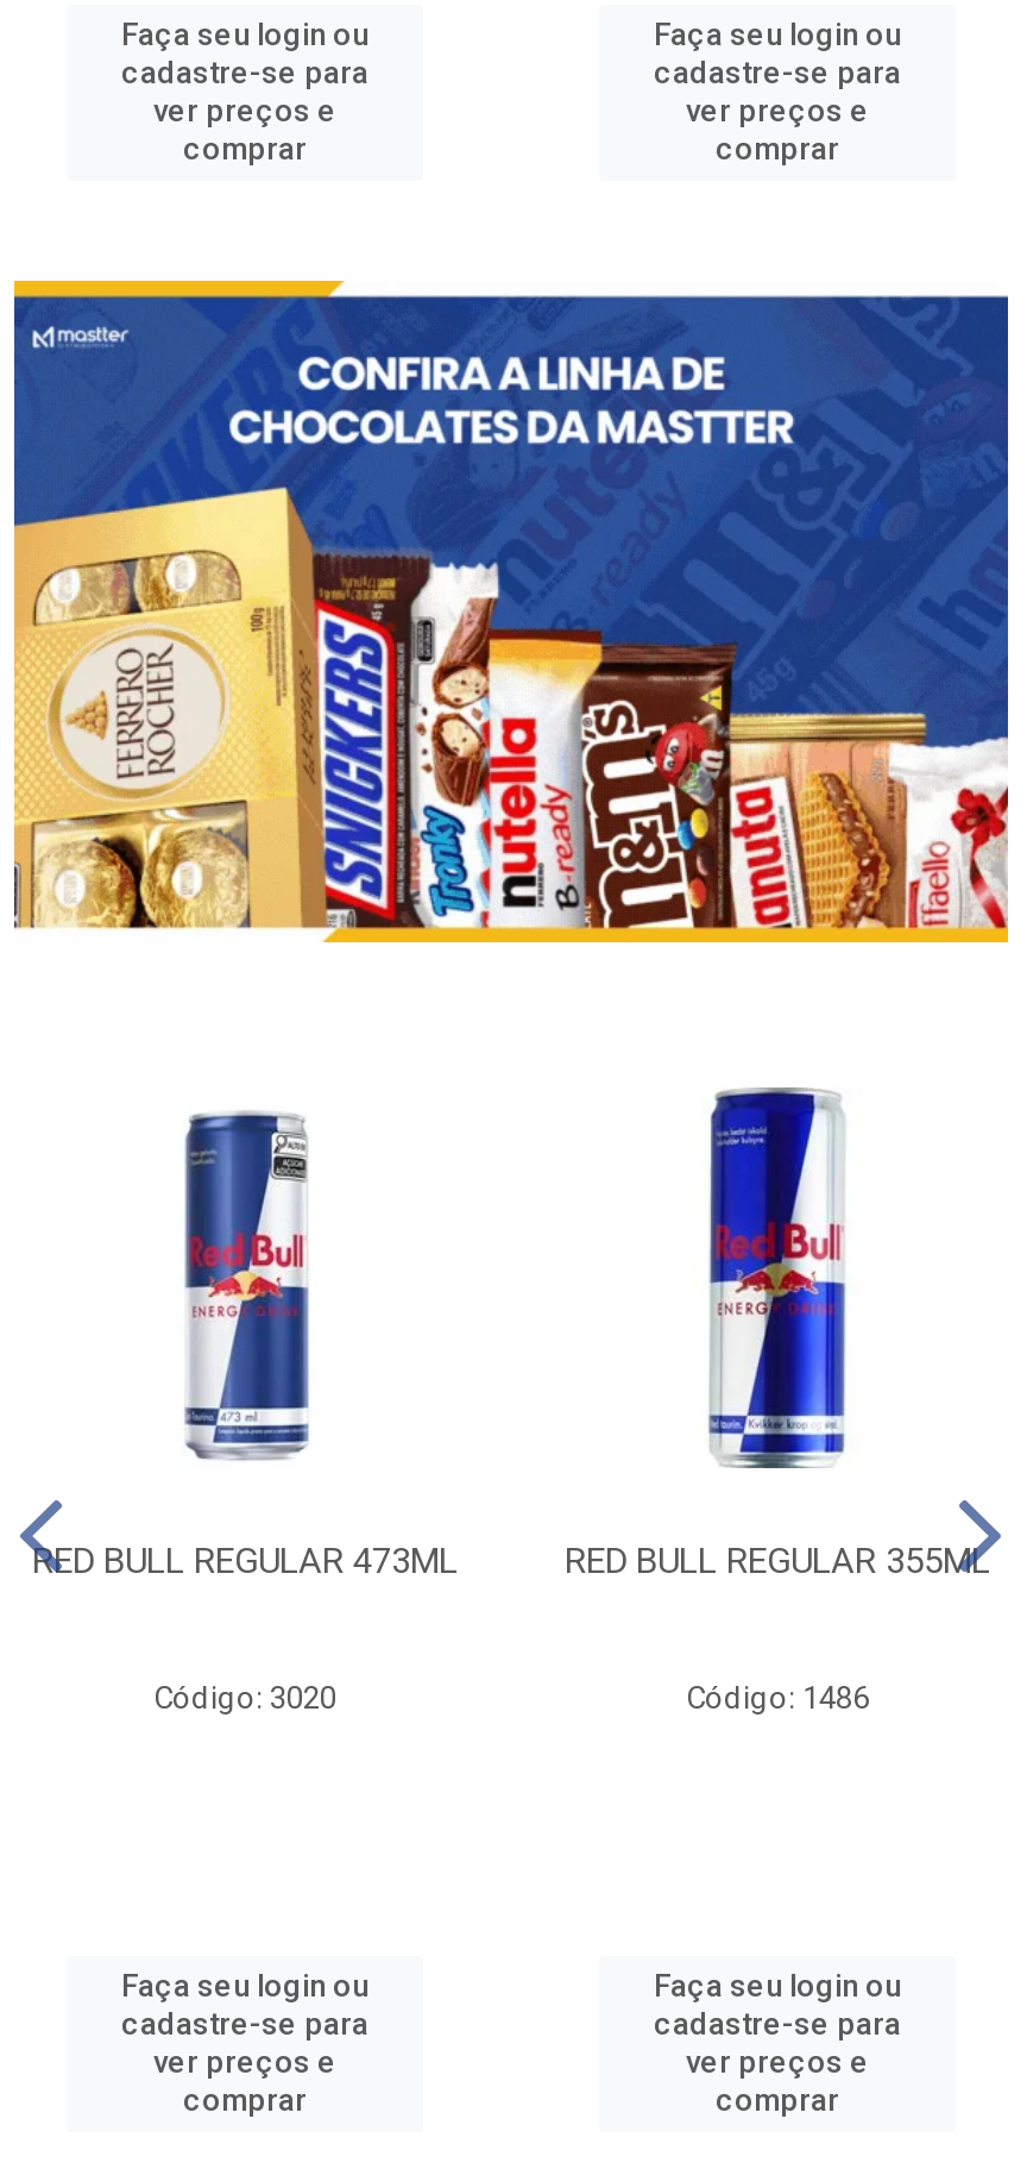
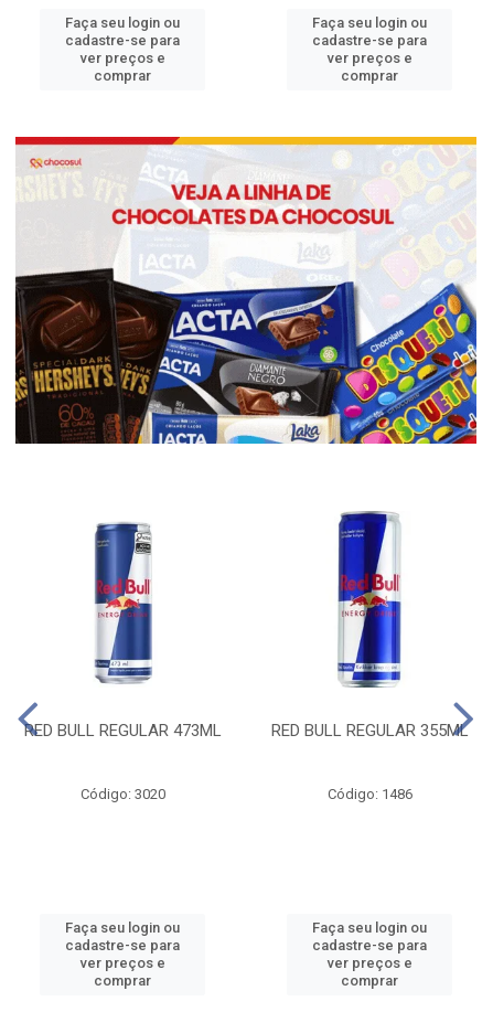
- [image]
+ [image]
